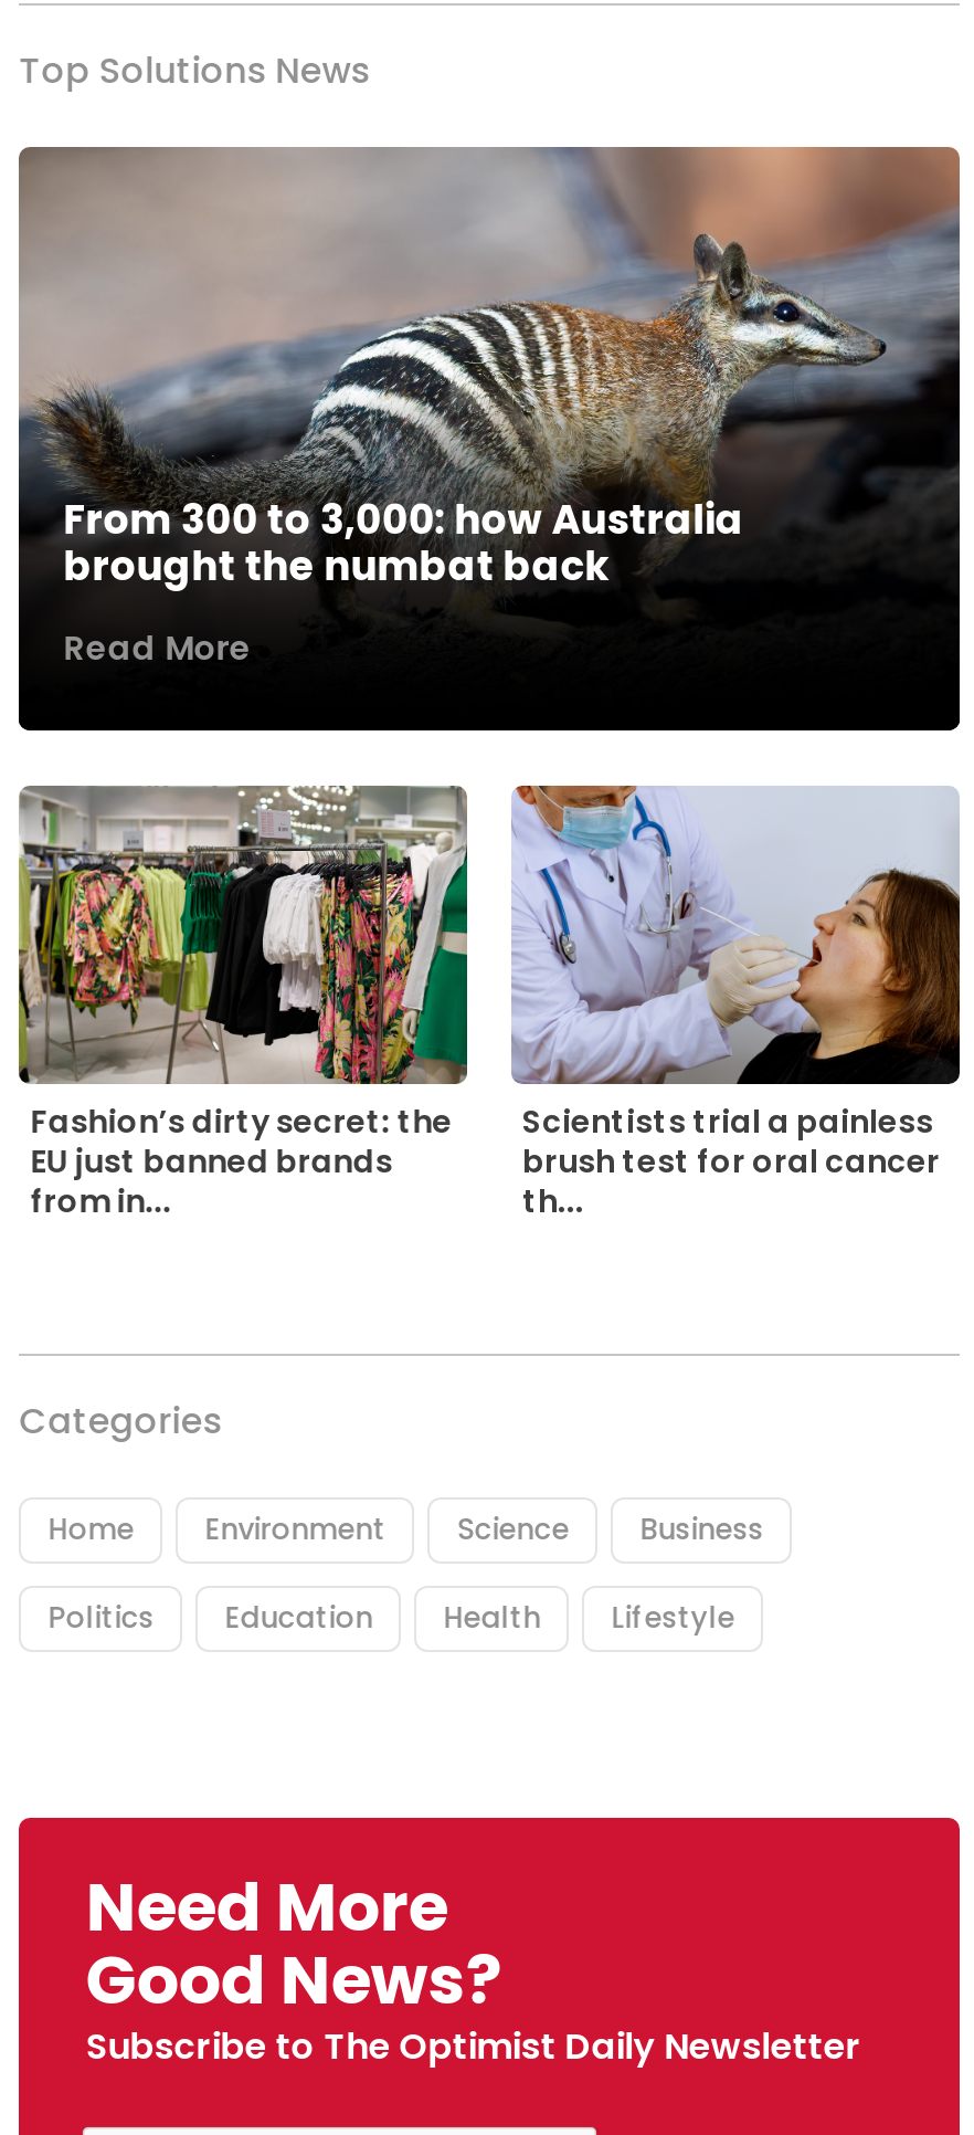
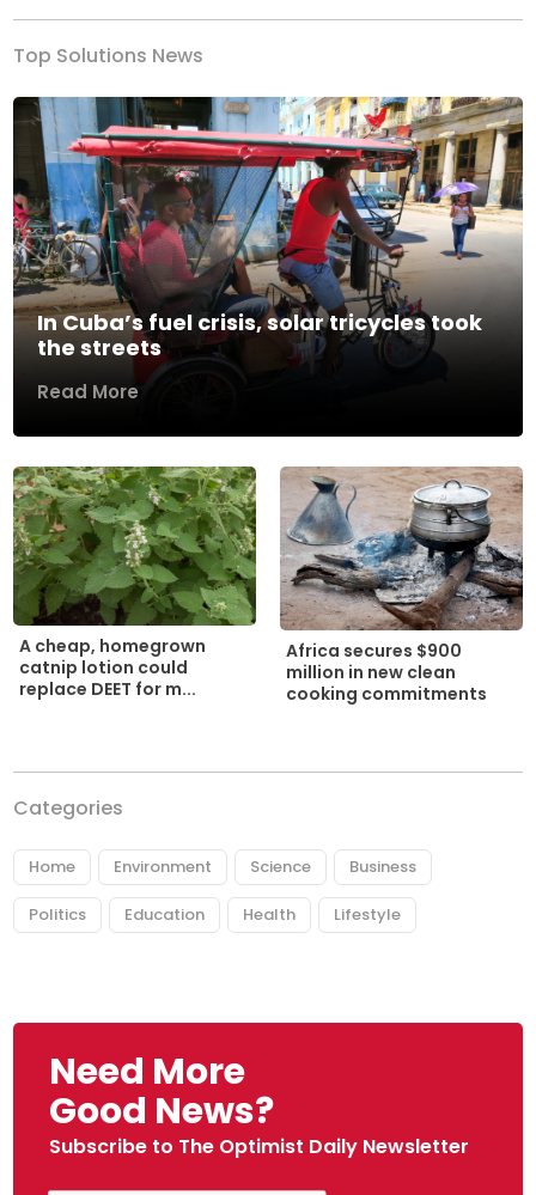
- [image]
- From 300 to 3,000: how Australia
- brought the numbat back
+ [image]
+ In Cuba’s fuel crisis, solar tricycles took
+ the streets

- [image]
- Fashion’s dirty secret: the
- EU just banned brands
- from in...
+ [image]
+ A cheap, homegrown
+ catnip lotion could
+ replace DEET for m...

- [image]
- Scientists trial a painless
- brush test for oral cancer
- th...
+ [image]
+ Africa secures $900
+ million in new clean
+ cooking commitments
